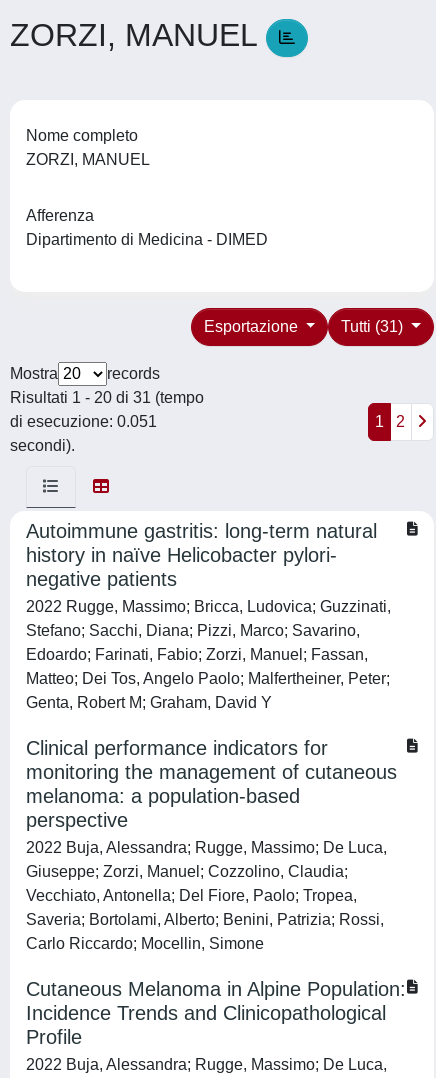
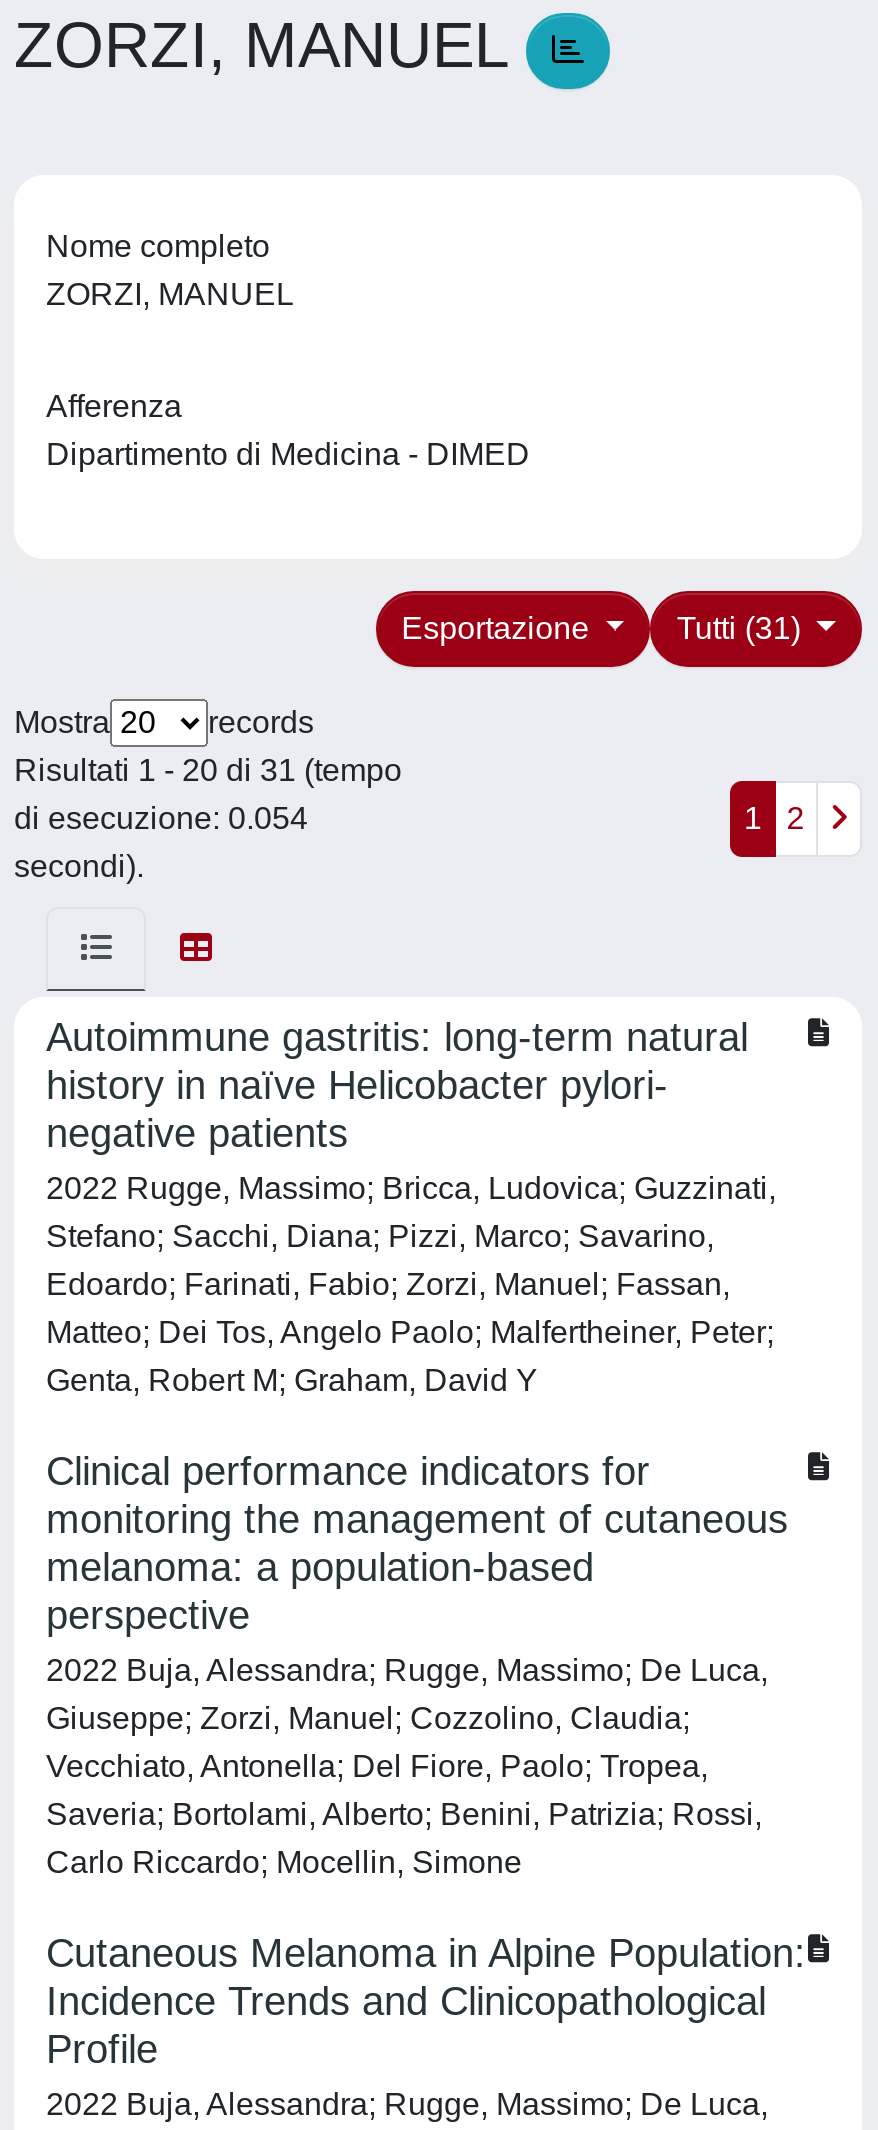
- di esecuzione: 0.051
+ di esecuzione: 0.054
